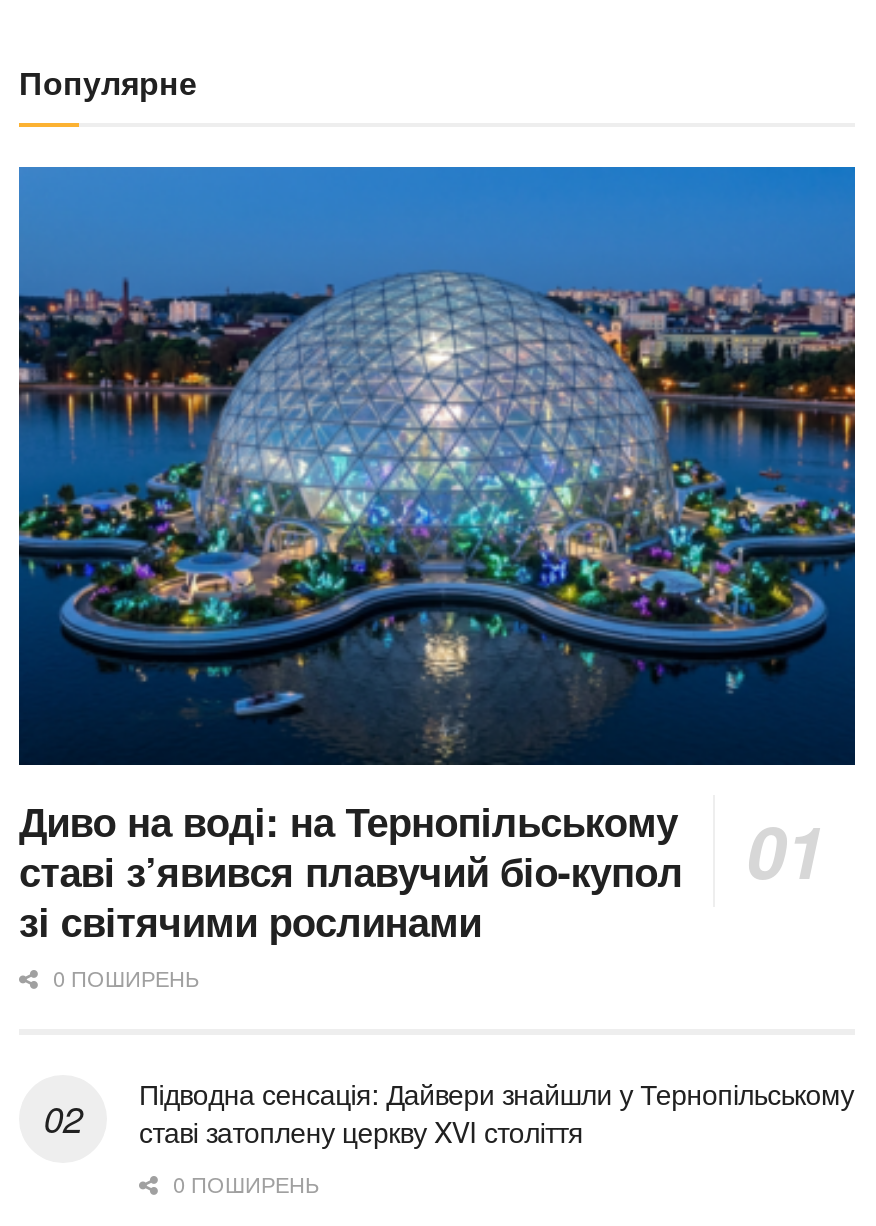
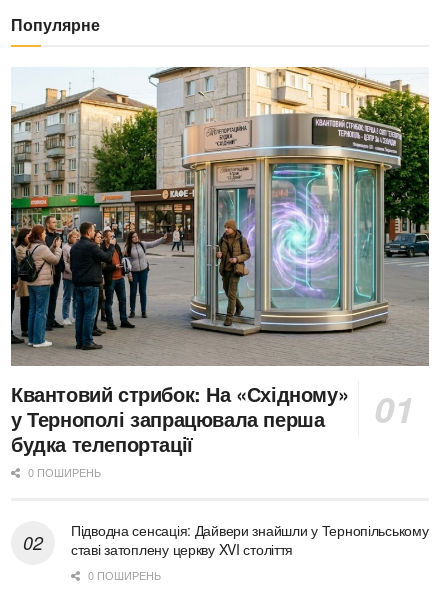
- [image]
- Диво на воді: на Тернопільському
- ставі з’явився плавучий біо-купол
- зі світячими рослинами
+ [image]
+ Квантовий стрибок: На «Східному»
+ у Тернополі запрацювала перша
+ будка телепортації
